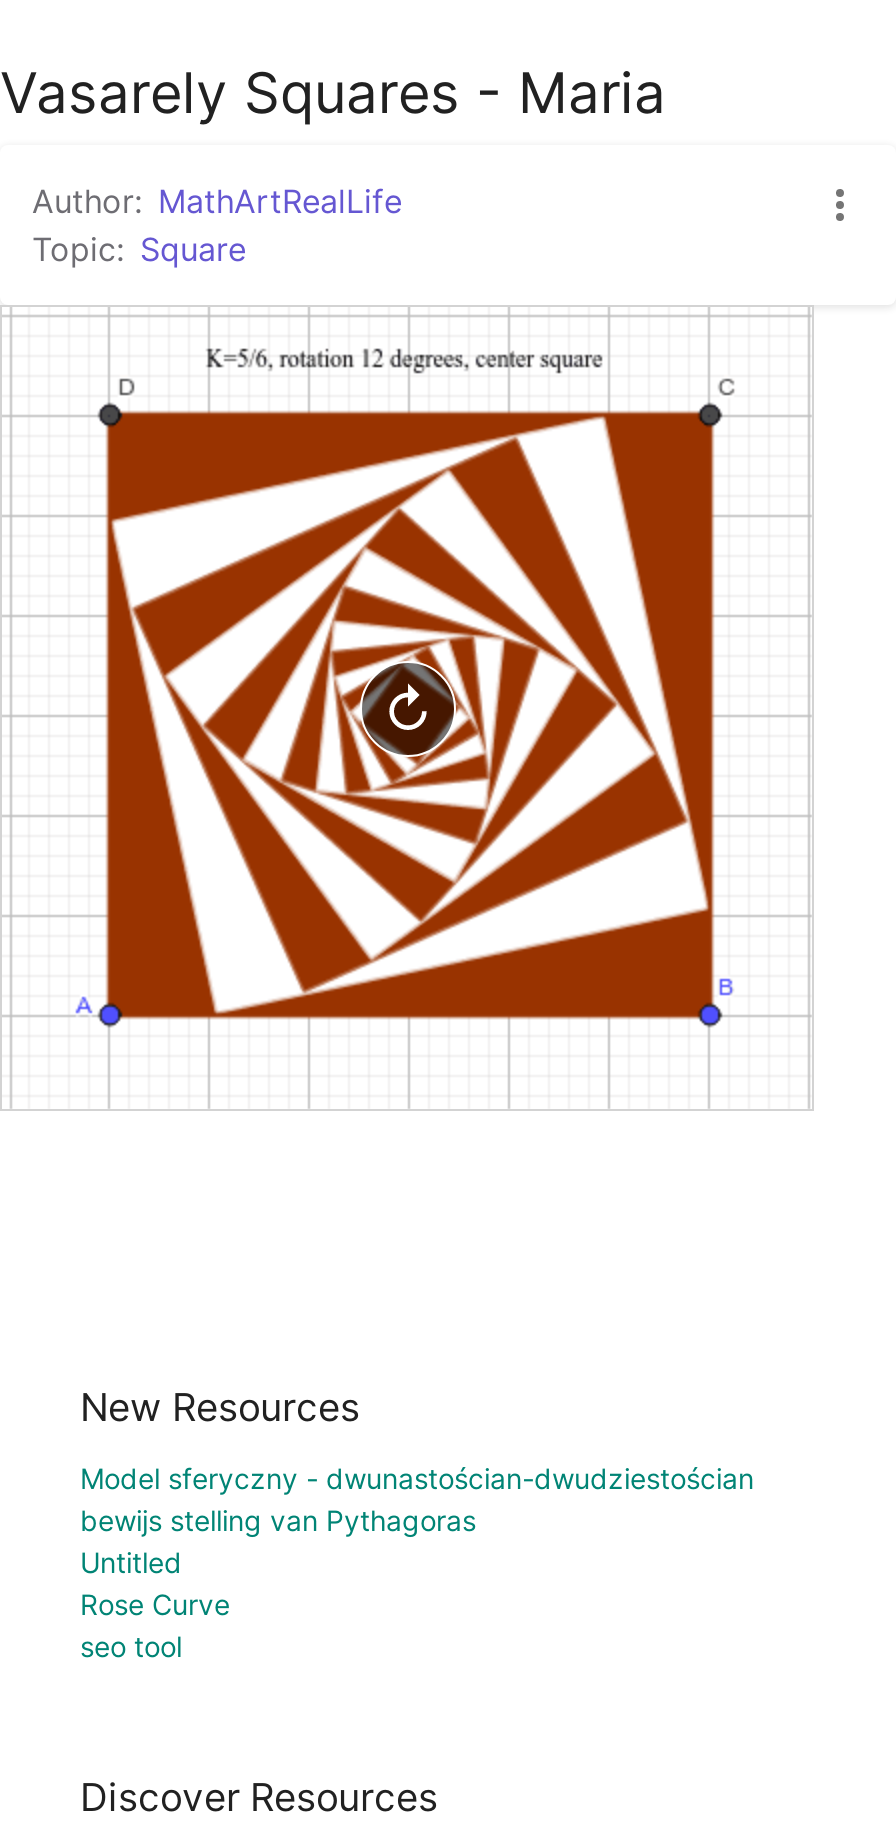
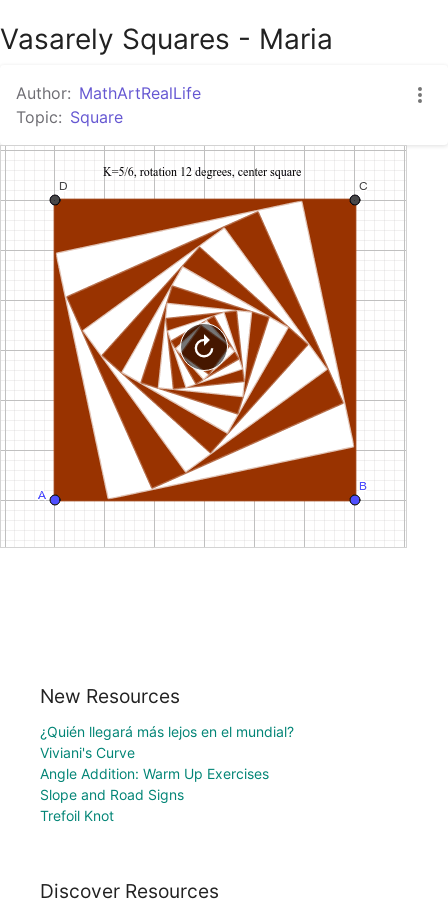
- Model sferyczny - dwunastościan-dwudziestościan
- bewijs stelling van Pythagoras
- Untitled
- Rose Curve
- seo tool
+ ¿Quién llegará más lejos en el mundial?
+ Viviani's Curve
+ Angle Addition: Warm Up Exercises
+ Slope and Road Signs
+ Trefoil Knot
